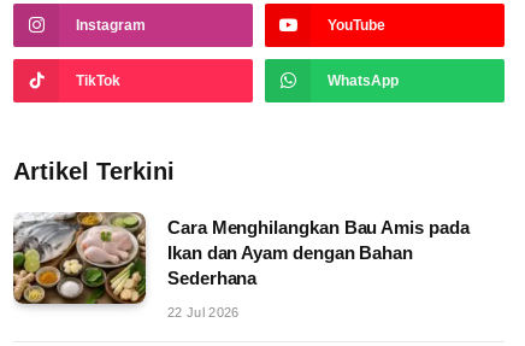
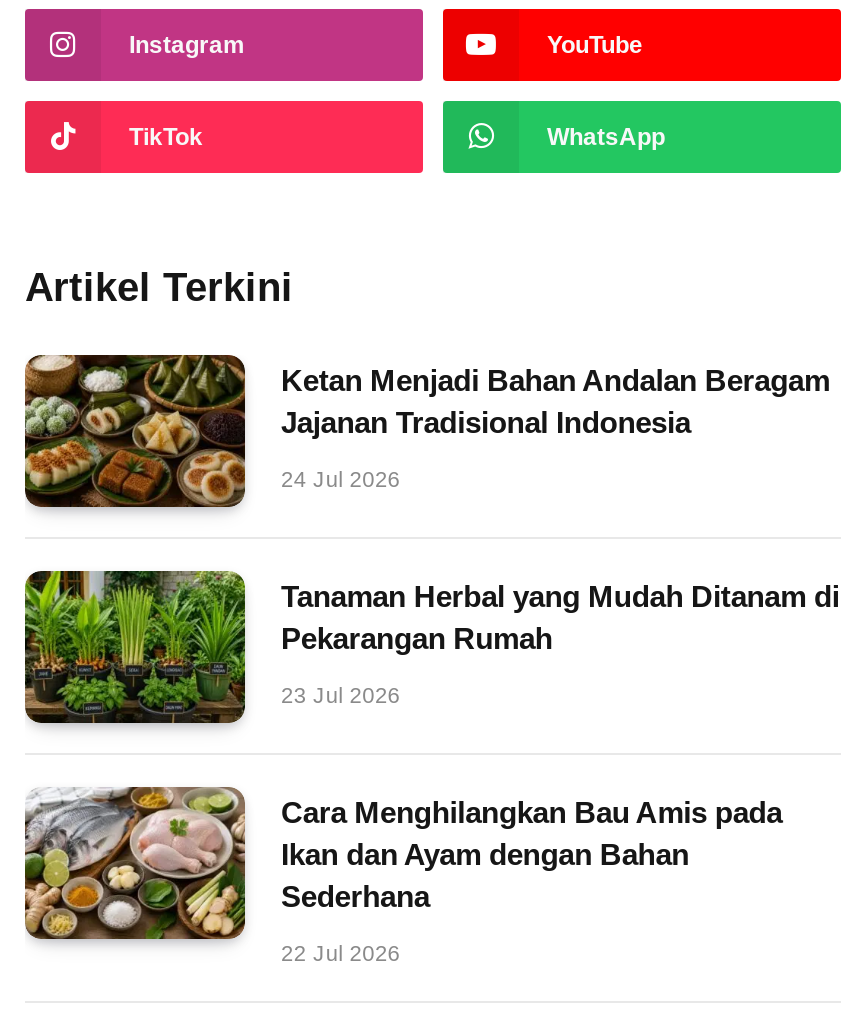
+ [image]
+ Ketan Menjadi Bahan Andalan Beragam
+ Jajanan Tradisional Indonesia
+ 24 Jul 2026

+ [image]
+ Tanaman Herbal yang Mudah Ditanam di
+ Pekarangan Rumah
+ 23 Jul 2026
